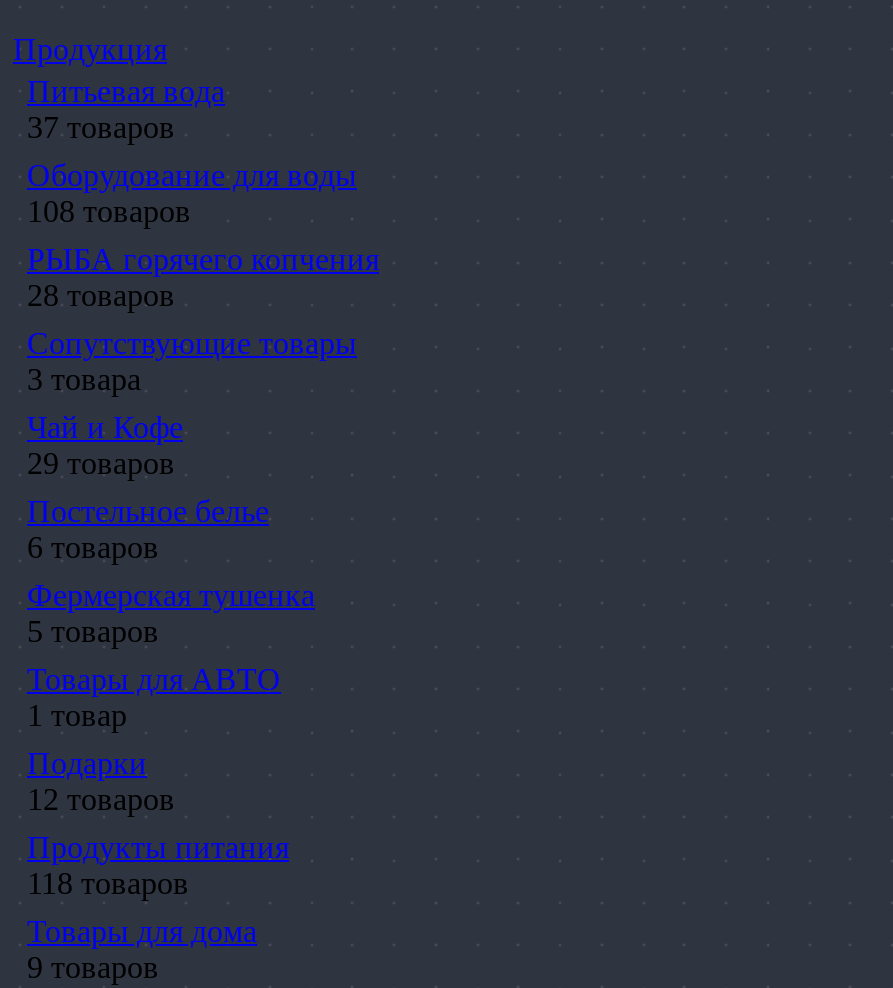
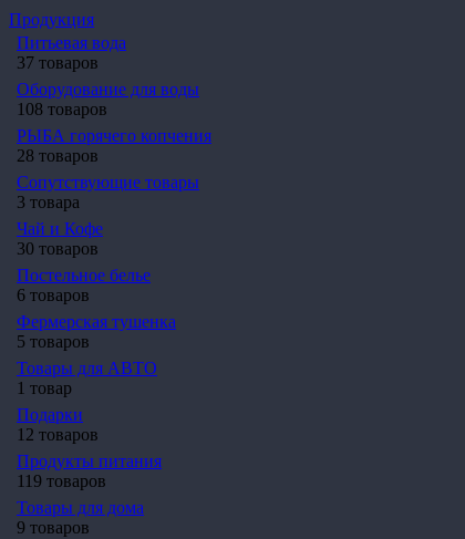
- 29 товаров
+ 30 товаров

- 118 товаров
+ 119 товаров
